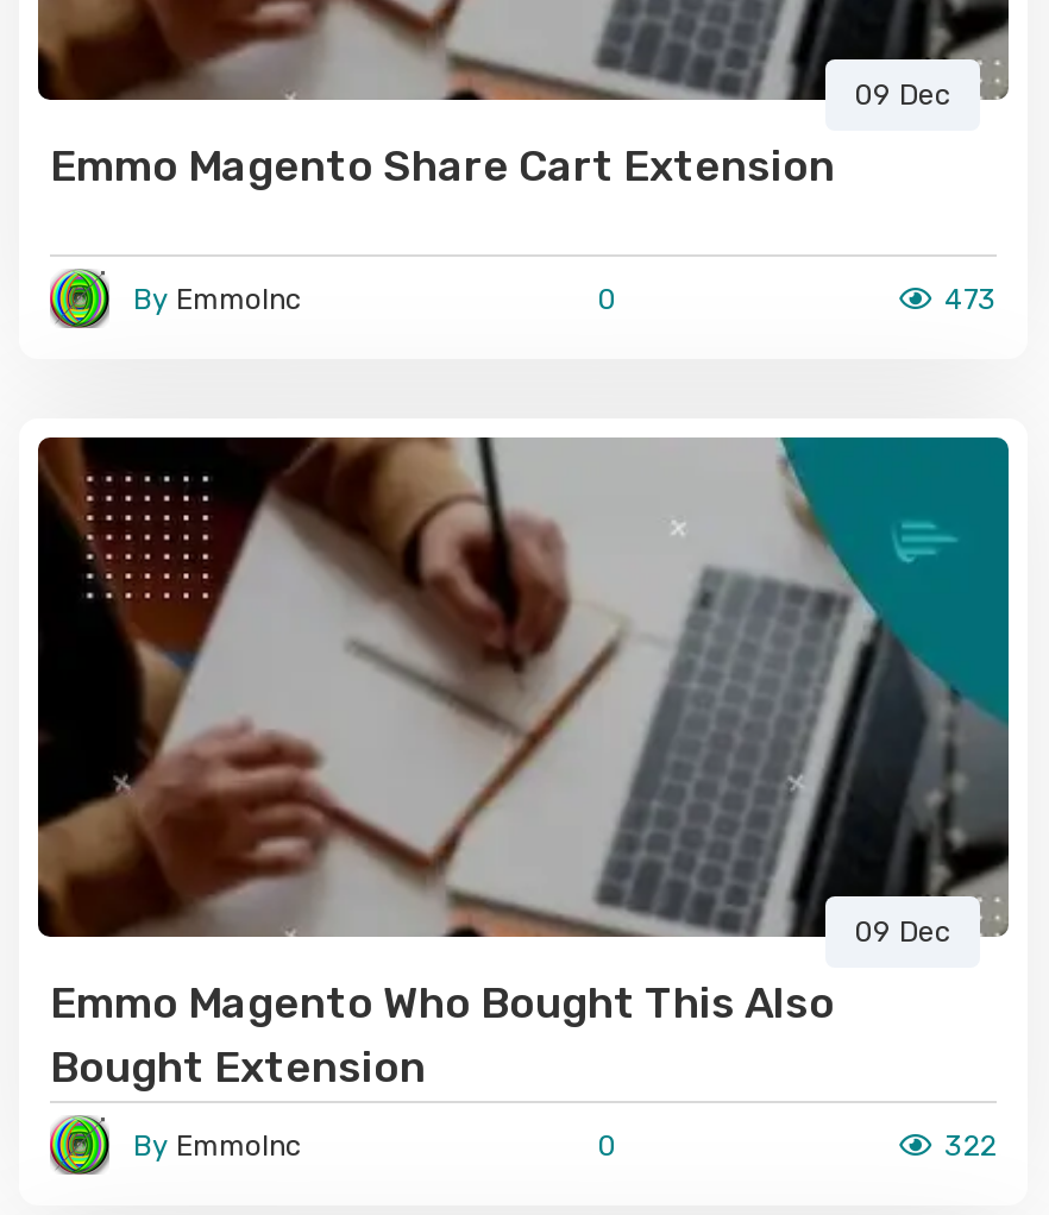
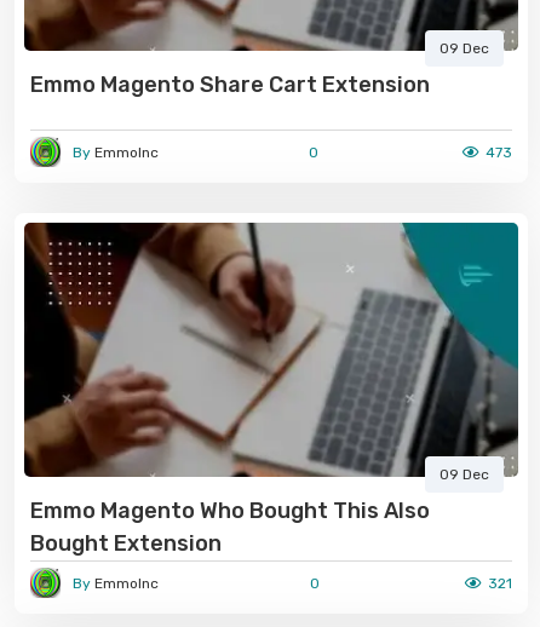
- 322
+ 321
